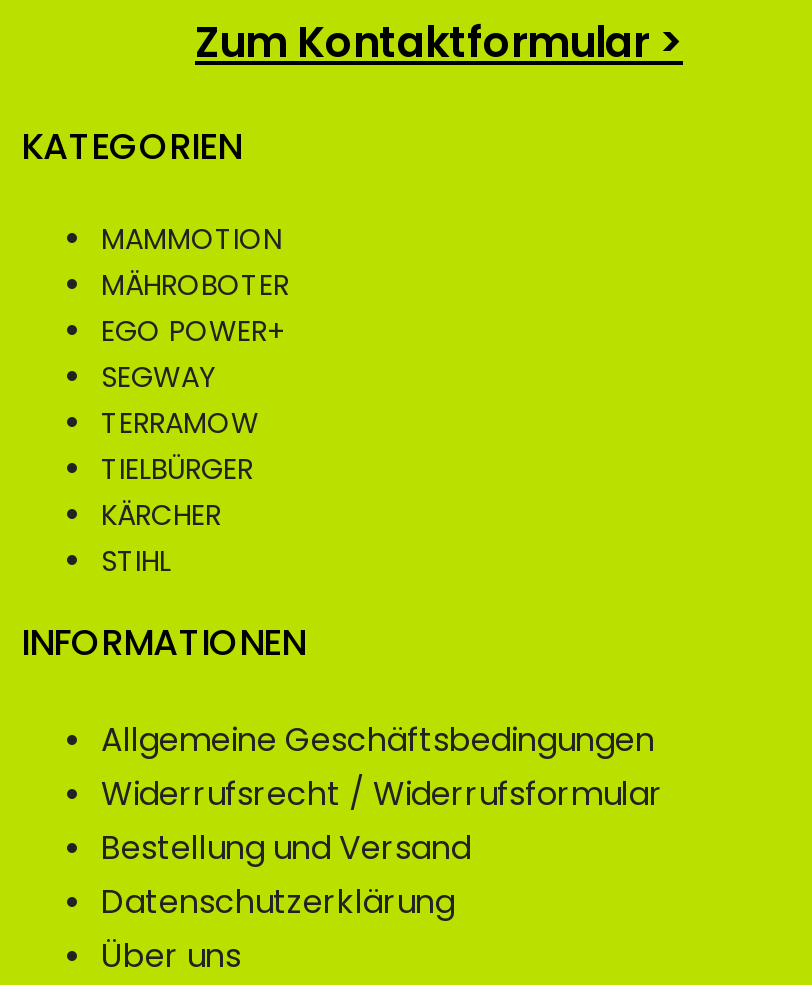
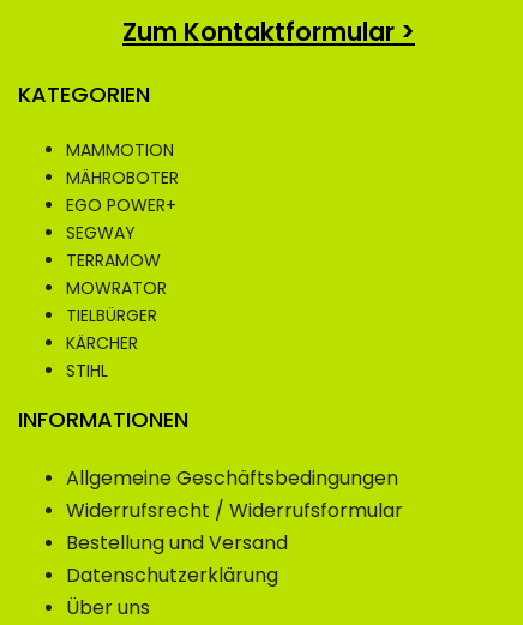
+ MOWRATOR
